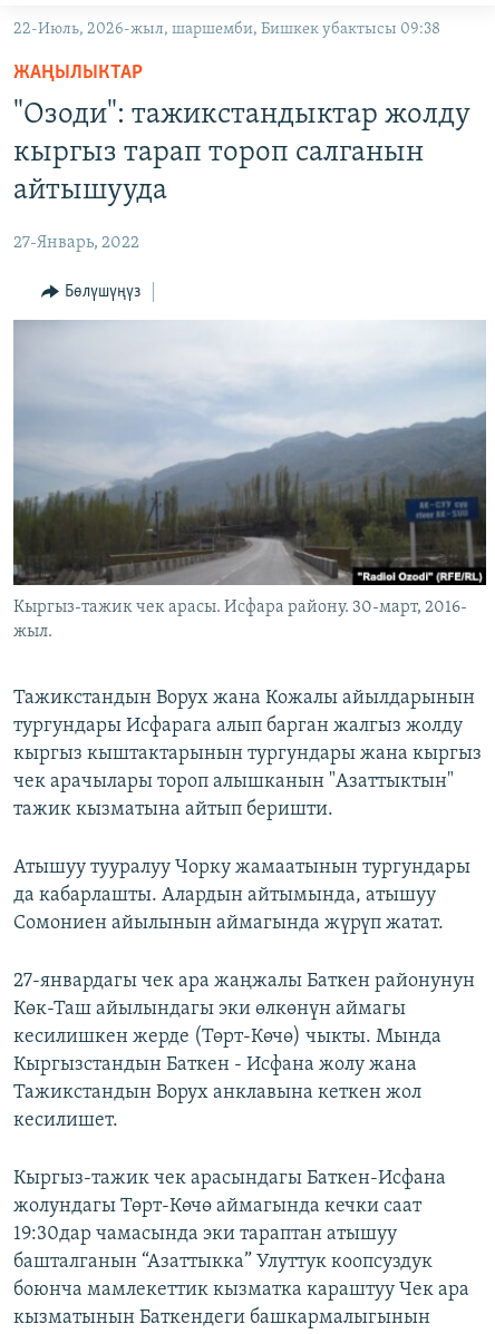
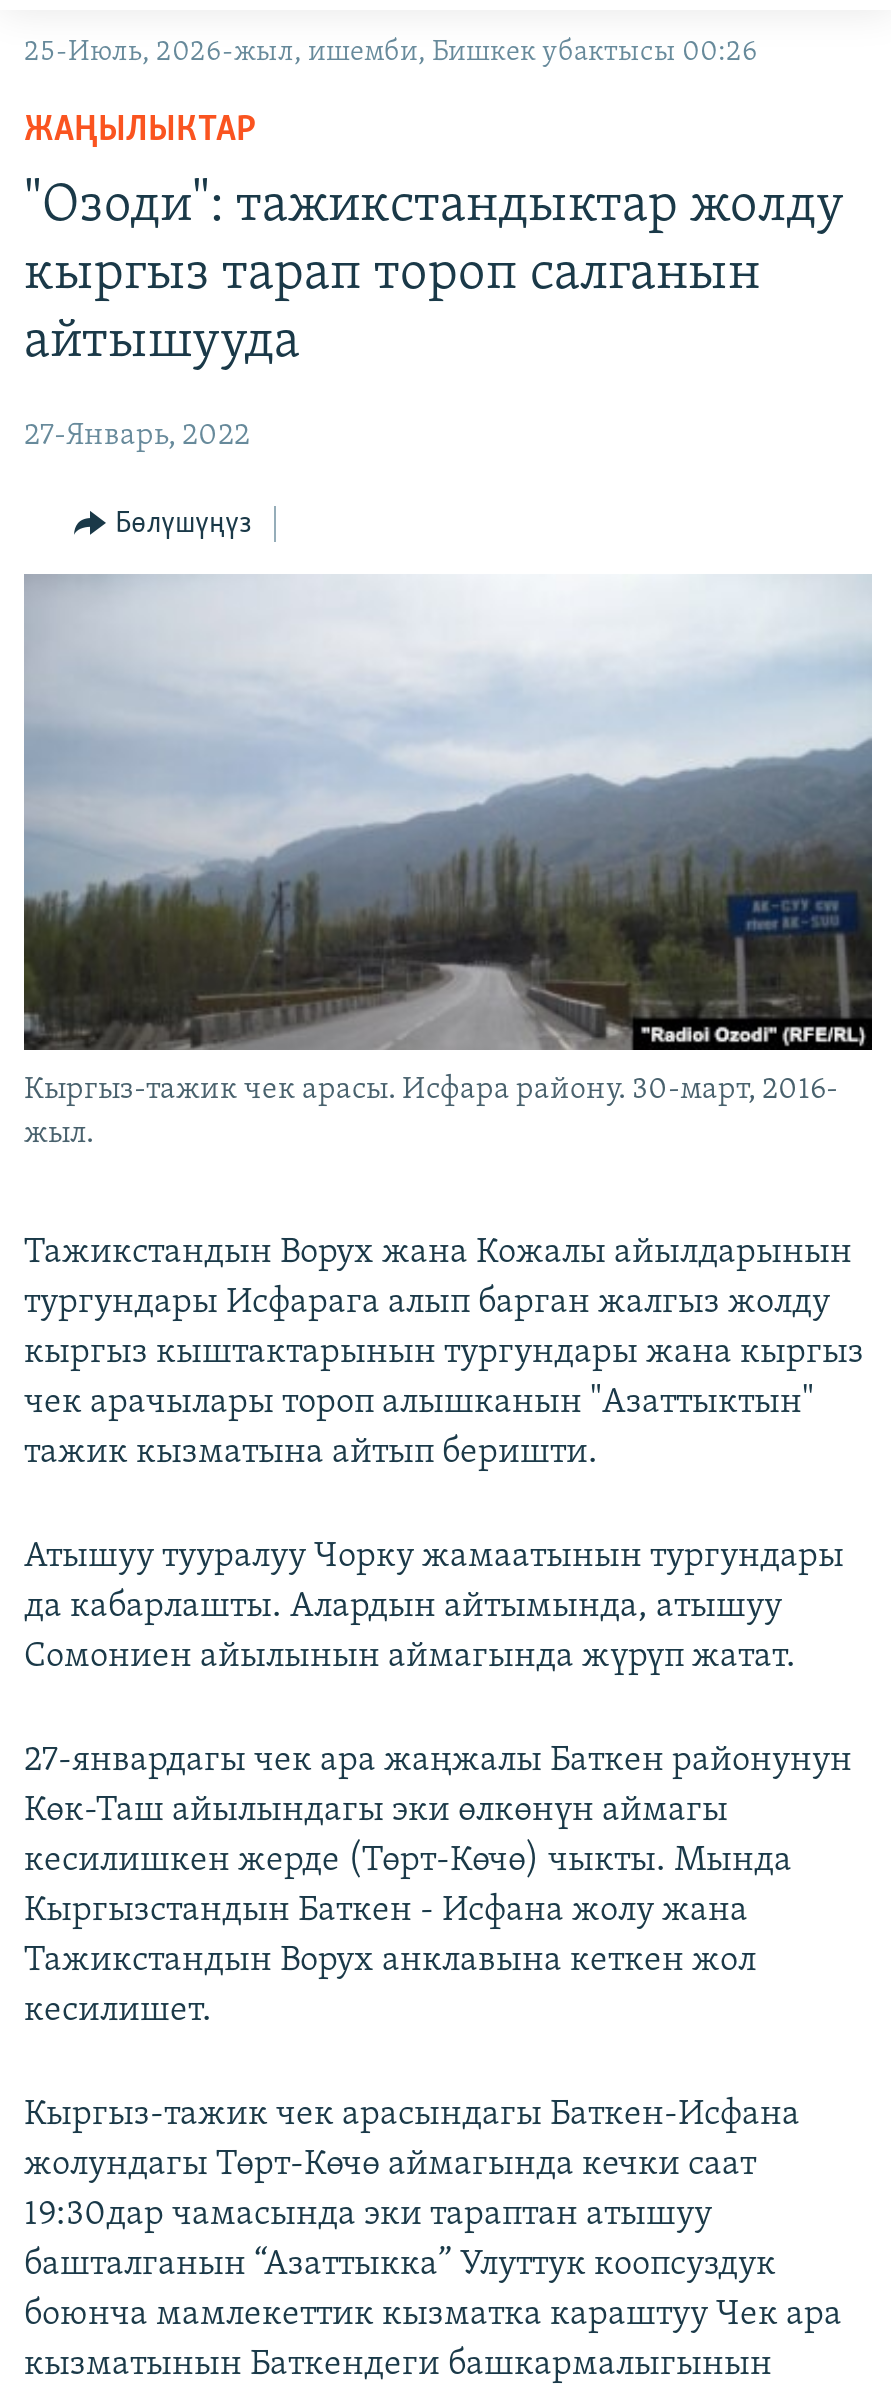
- 22-Июль, 2026-жыл, шаршемби, Бишкек убактысы 09:38
+ 25-Июль, 2026-жыл, ишемби, Бишкек убактысы 00:26
